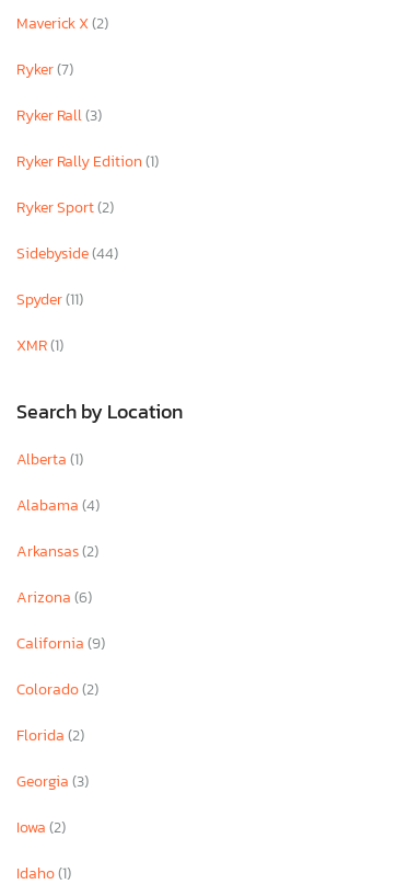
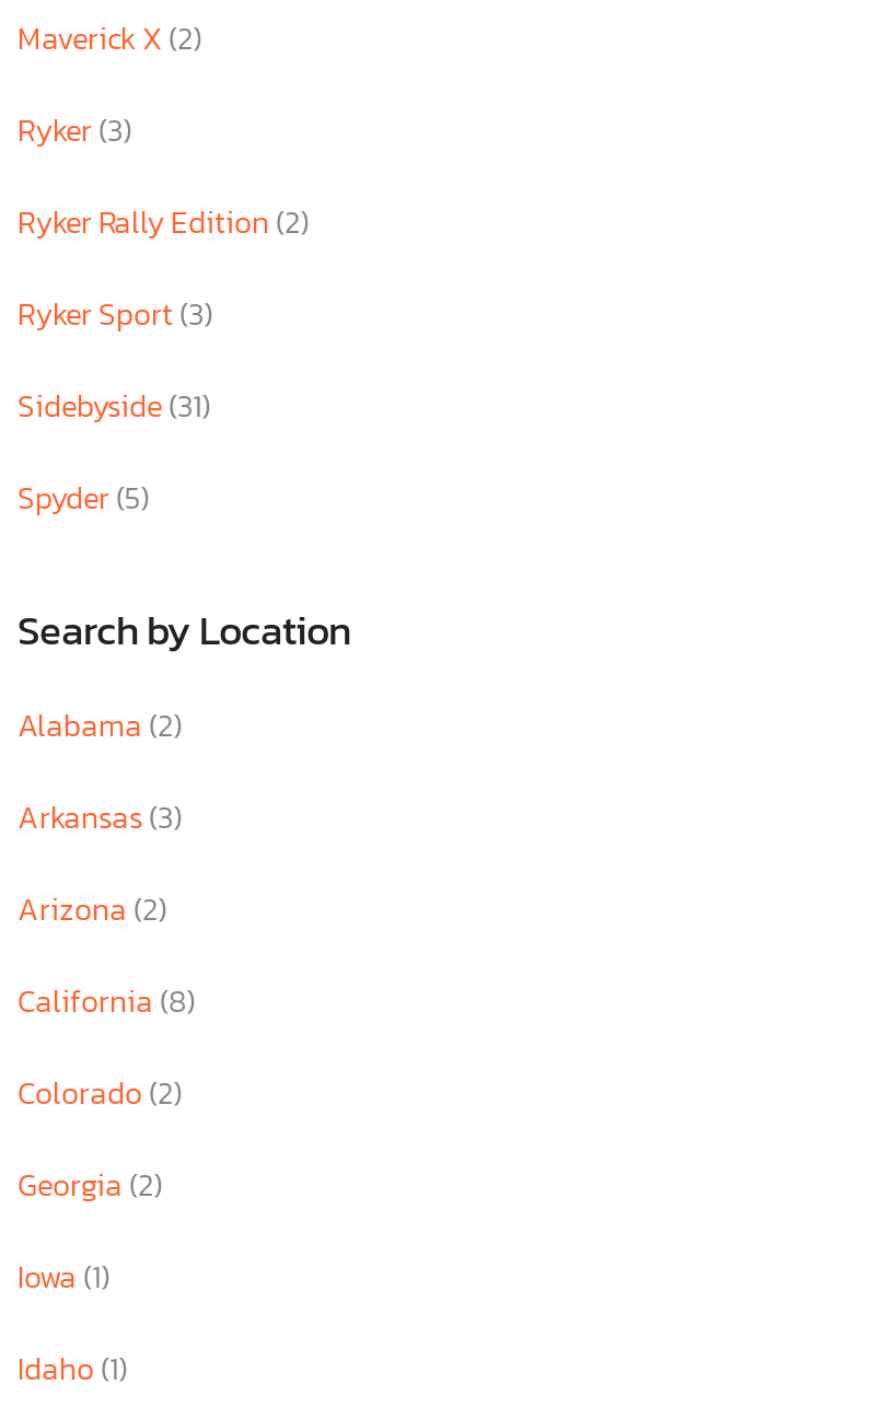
- Ryker (7)
- Ryker Rall (3)
- Ryker Rally Edition (1)
- Ryker Sport (2)
- Sidebyside (44)
- Spyder (11)
- XMR (1)
+ Ryker (3)
+ Ryker Rally Edition (2)
+ Ryker Sport (3)
+ Sidebyside(31)
+ Spyder (5)

- Alberta (1)
- Alabama (4)
- Arkansas (2)
- Arizona (6)
- California (9)
+ Alabama (2)
+ Arkansas (3)
+ Arizona (2)
+ California (8)

- Florida (2)
- Georgia (3)
- Iowa (2)
+ Georgia (2)
+ Iowa (1)
